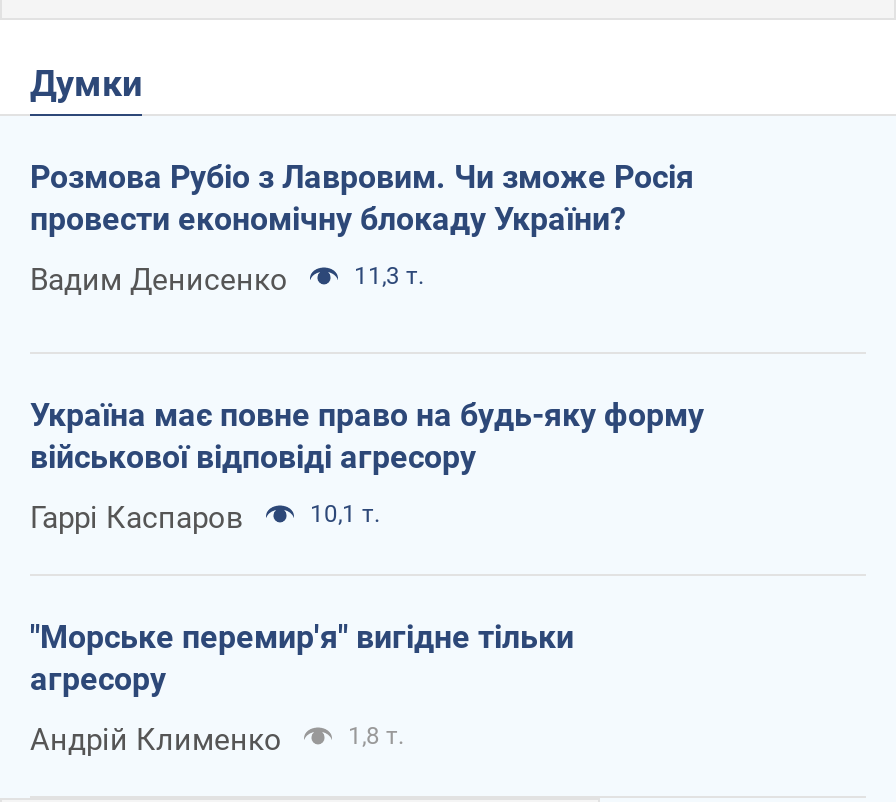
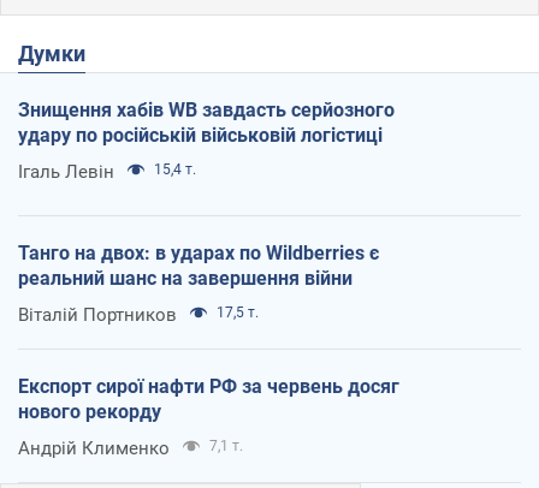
- Розмова Рубіо з Лавровим. Чи зможе Росія
- провести економічну блокаду України?
+ Знищення хабів WB завдасть серйозного
+ удару по російській військовій логістиці

- Вадим Денисенко
- 11,3 т.
+ Ігаль Левін
+ 15,4 т.

- Україна має повне право на будь-яку форму
- військової відповіді агресору
+ Танго на двох: в ударах по Wildberries є
+ реальний шанс на завершення війни

- Гаррі Каспаров
- 10,1 т.
+ Віталій Портников
+ 17,5 т.

- "Морське перемир'я" вигідне тільки
- агресору
+ Експорт сирої нафти РФ за червень досяг
+ нового рекорду

- 1,8 т.
+ 7,1 т.
